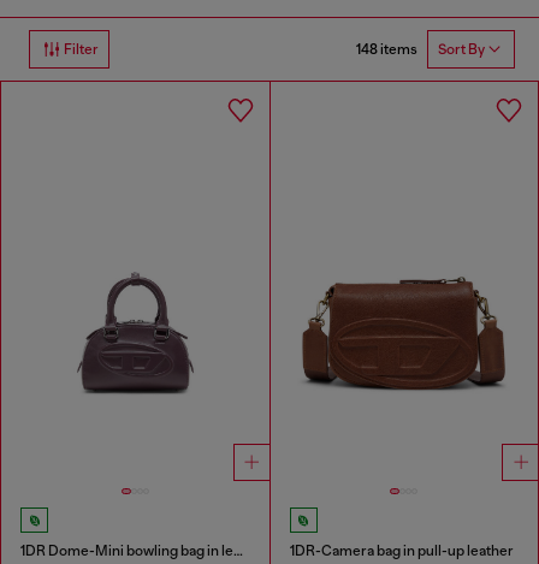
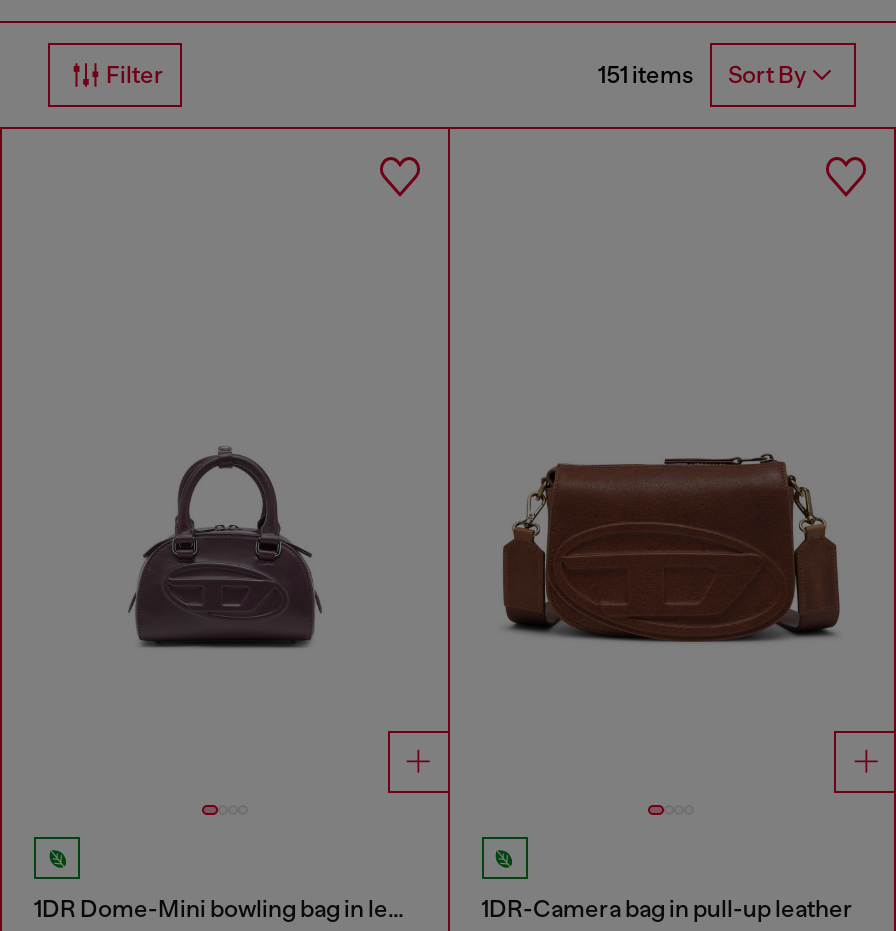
- 148 items Sort By
+ 151 items Sort By
